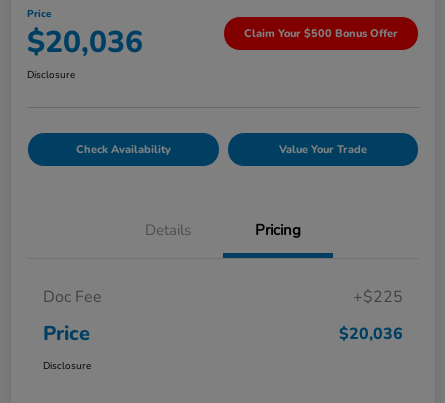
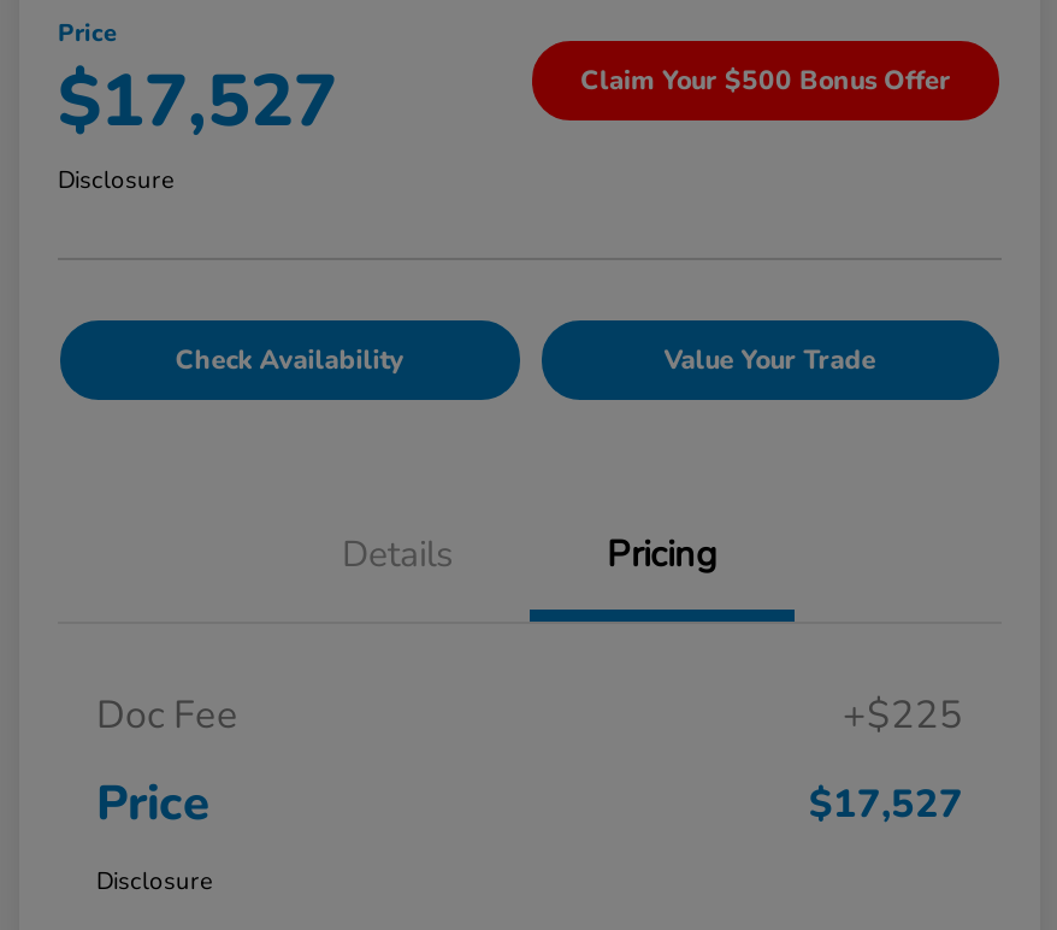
- $20,036
+ $17,527

- $20,036
+ $17,527
